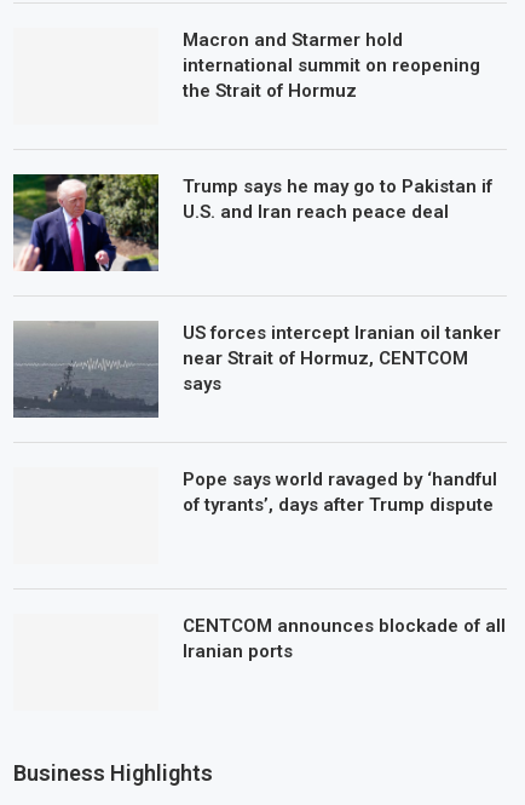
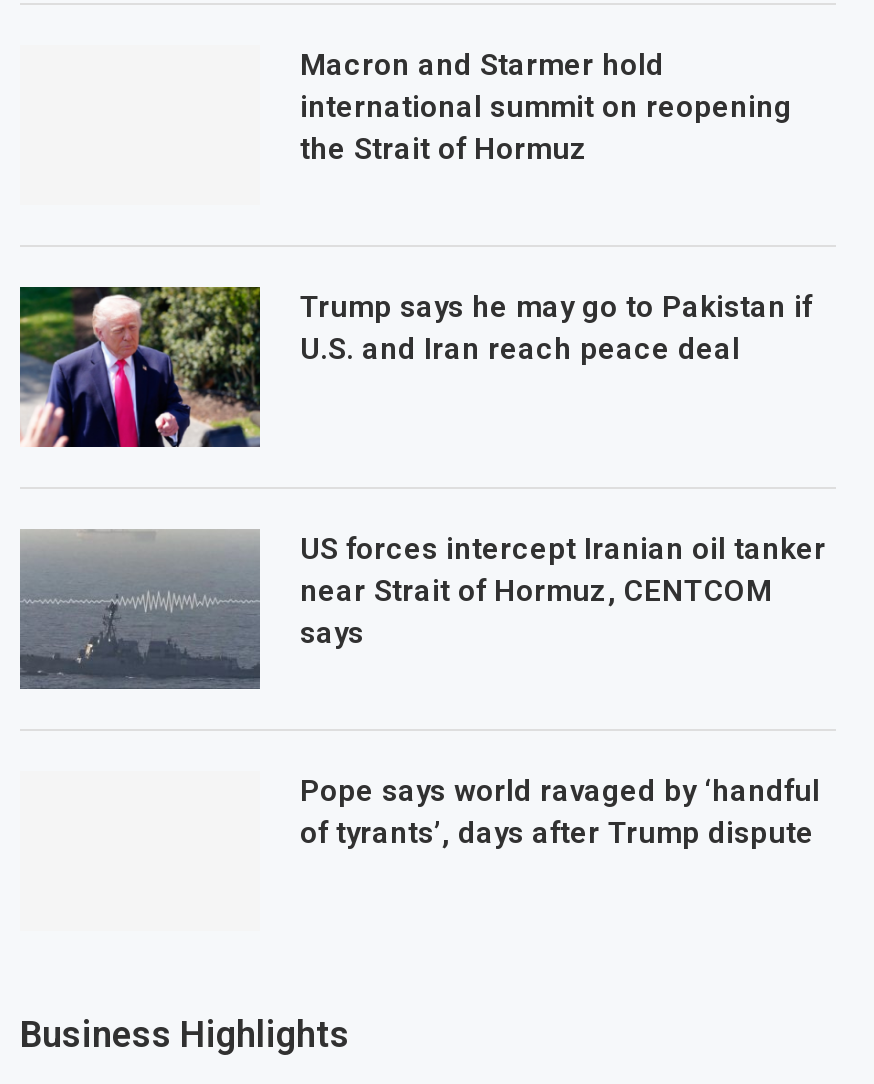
- CENTCOM announces blockade of all
- Iranian ports
